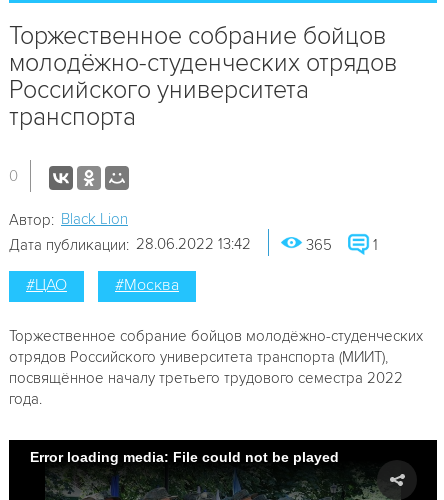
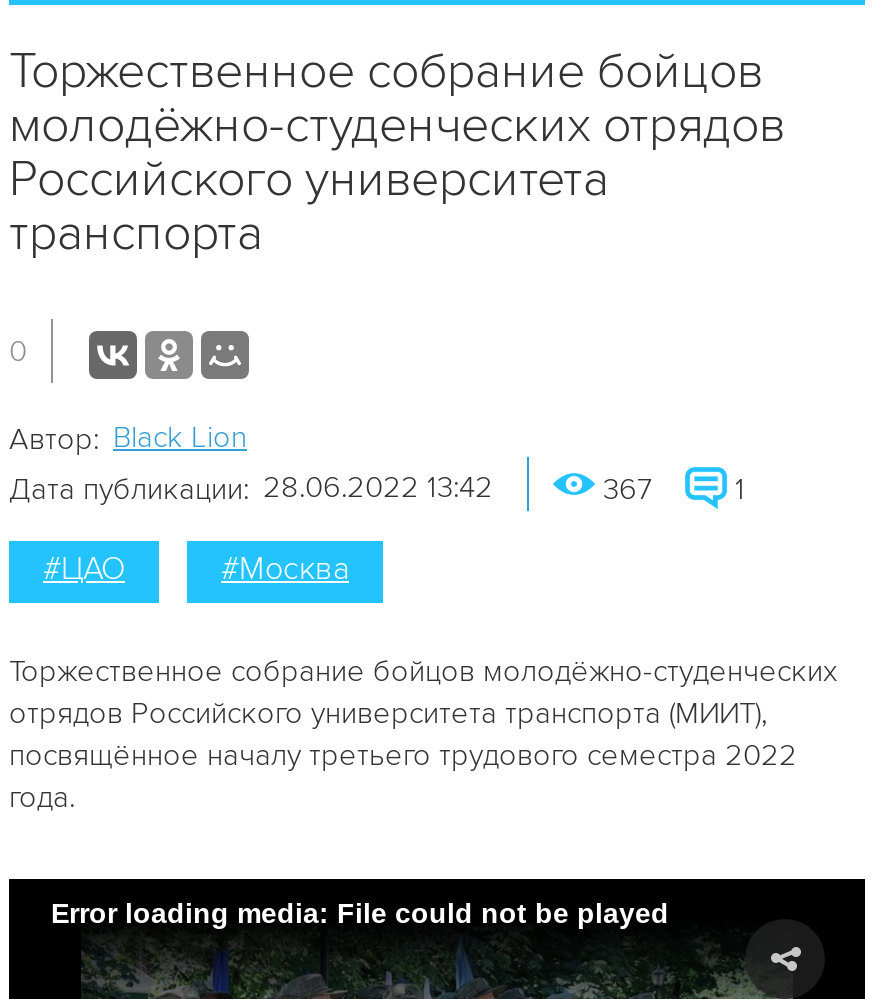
- 365
+ 367
